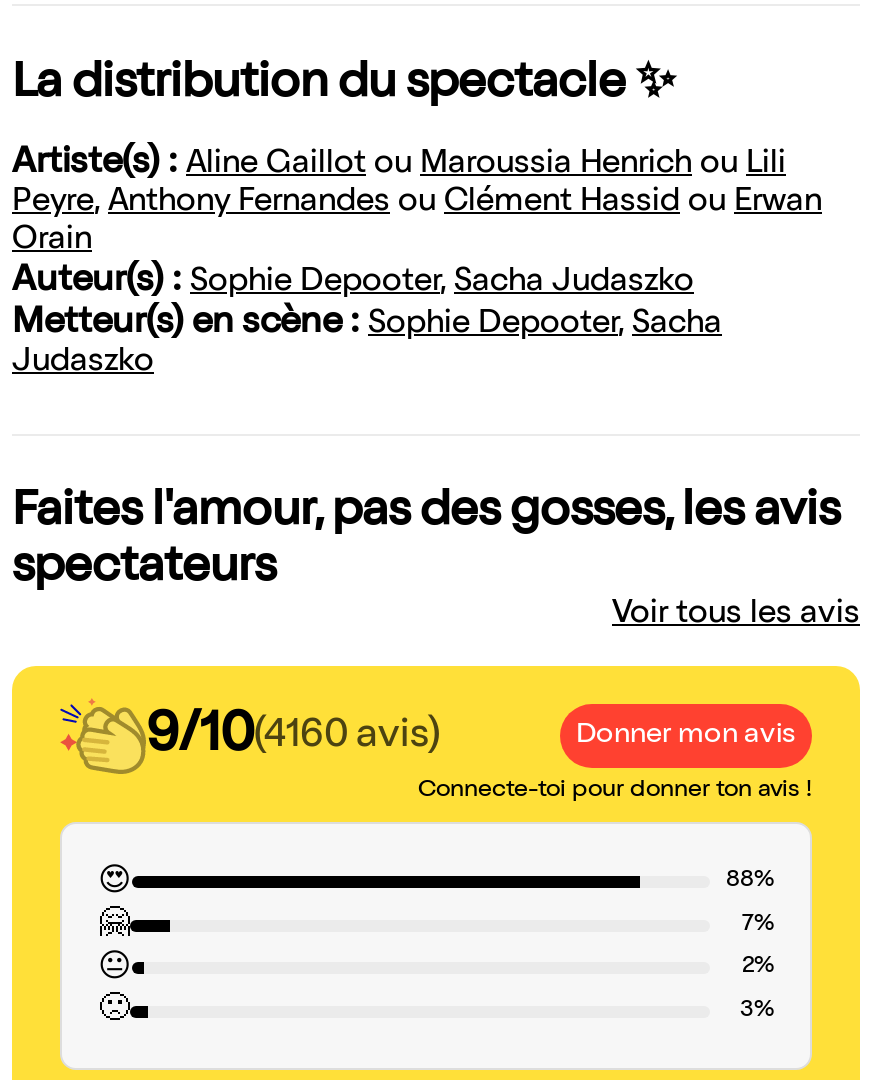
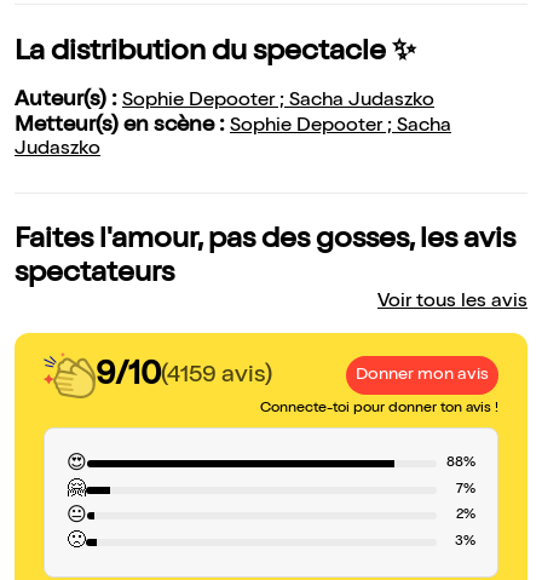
- Artiste(s) : Aline Gaillot ou Maroussia Henrich ou Lili
- Peyre, Anthony Fernandes ou Clément Hassid ou Erwan
- Orain
- Auteur(s) : Sophie Depooter, Sacha Judaszko
- Metteur(s) en scène : Sophie Depooter, Sacha
+ Auteur(s) : Sophie Depooter ; Sacha Judaszko
+ Metteur(s) en scène : Sophie Depooter ; Sacha

- 9/10(4160 avis)
+ 9/10(4159 avis)
